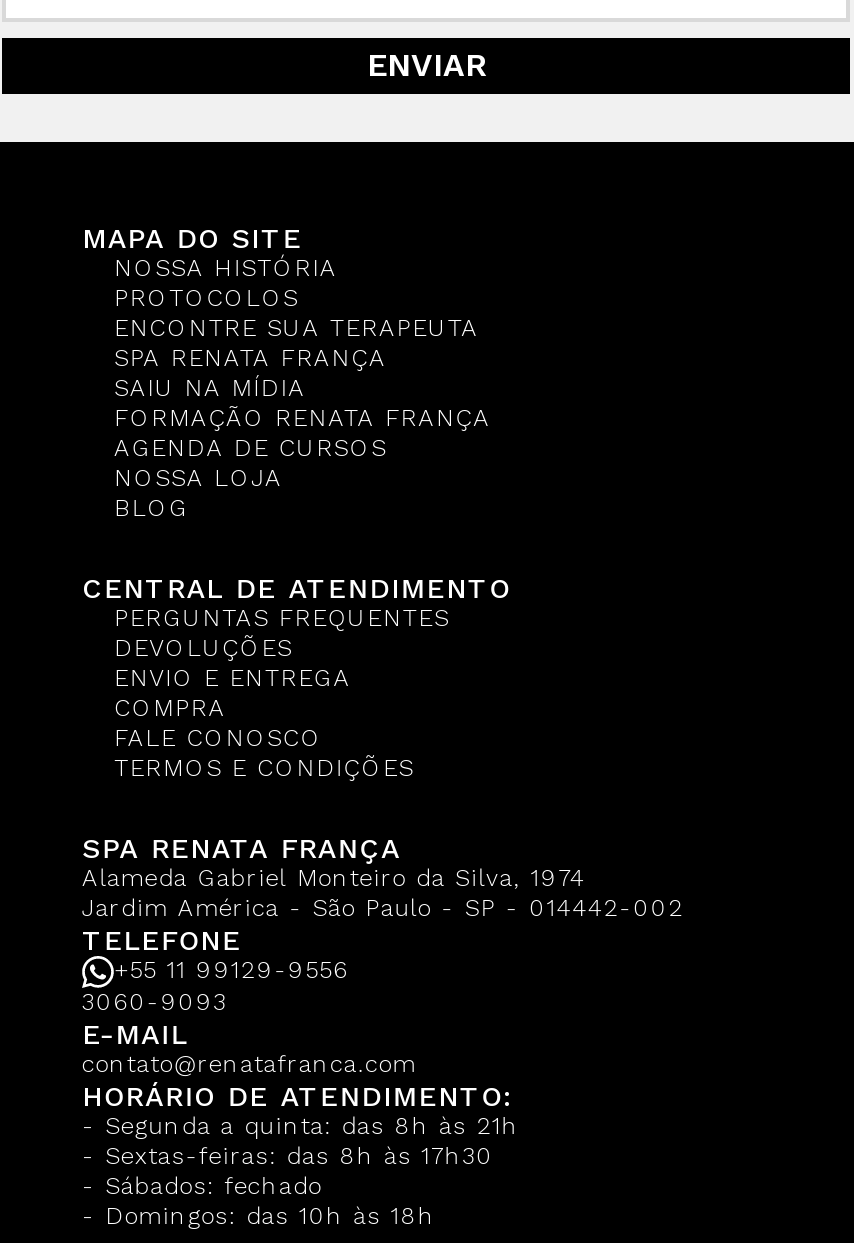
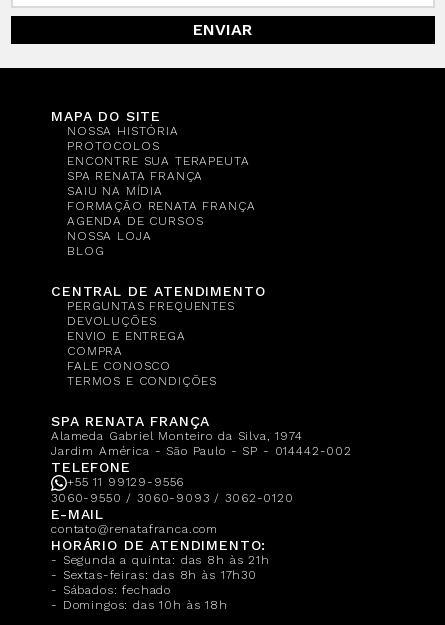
- 3060-9093
+ 3060-9550 / 3060-9093 / 3062-0120
